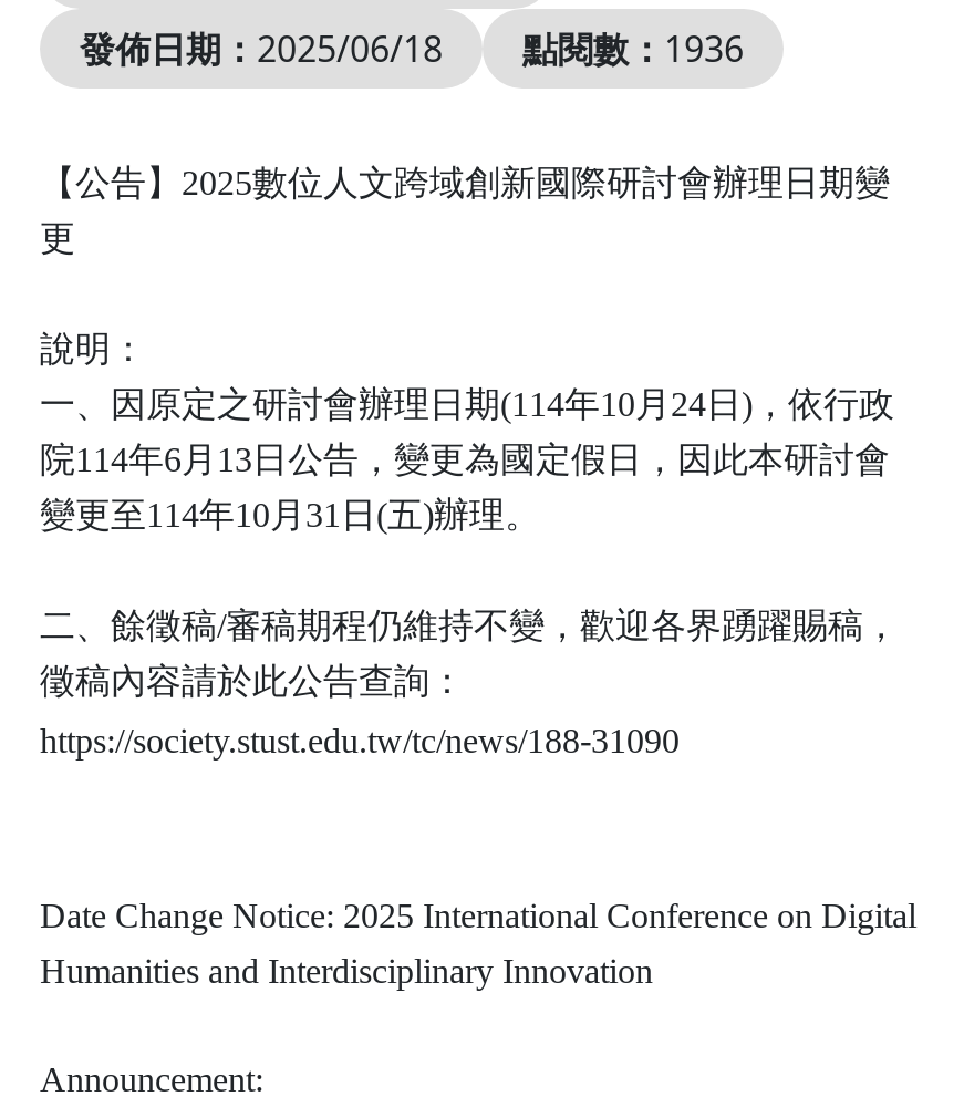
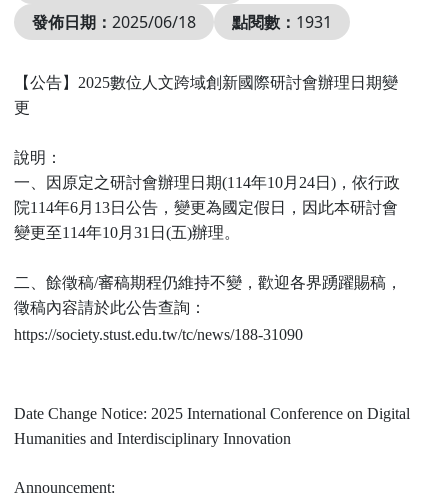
- 發佈日期：2025/06/18 點閱數：1936
+ 發佈日期：2025/06/18 點閱數：1931
